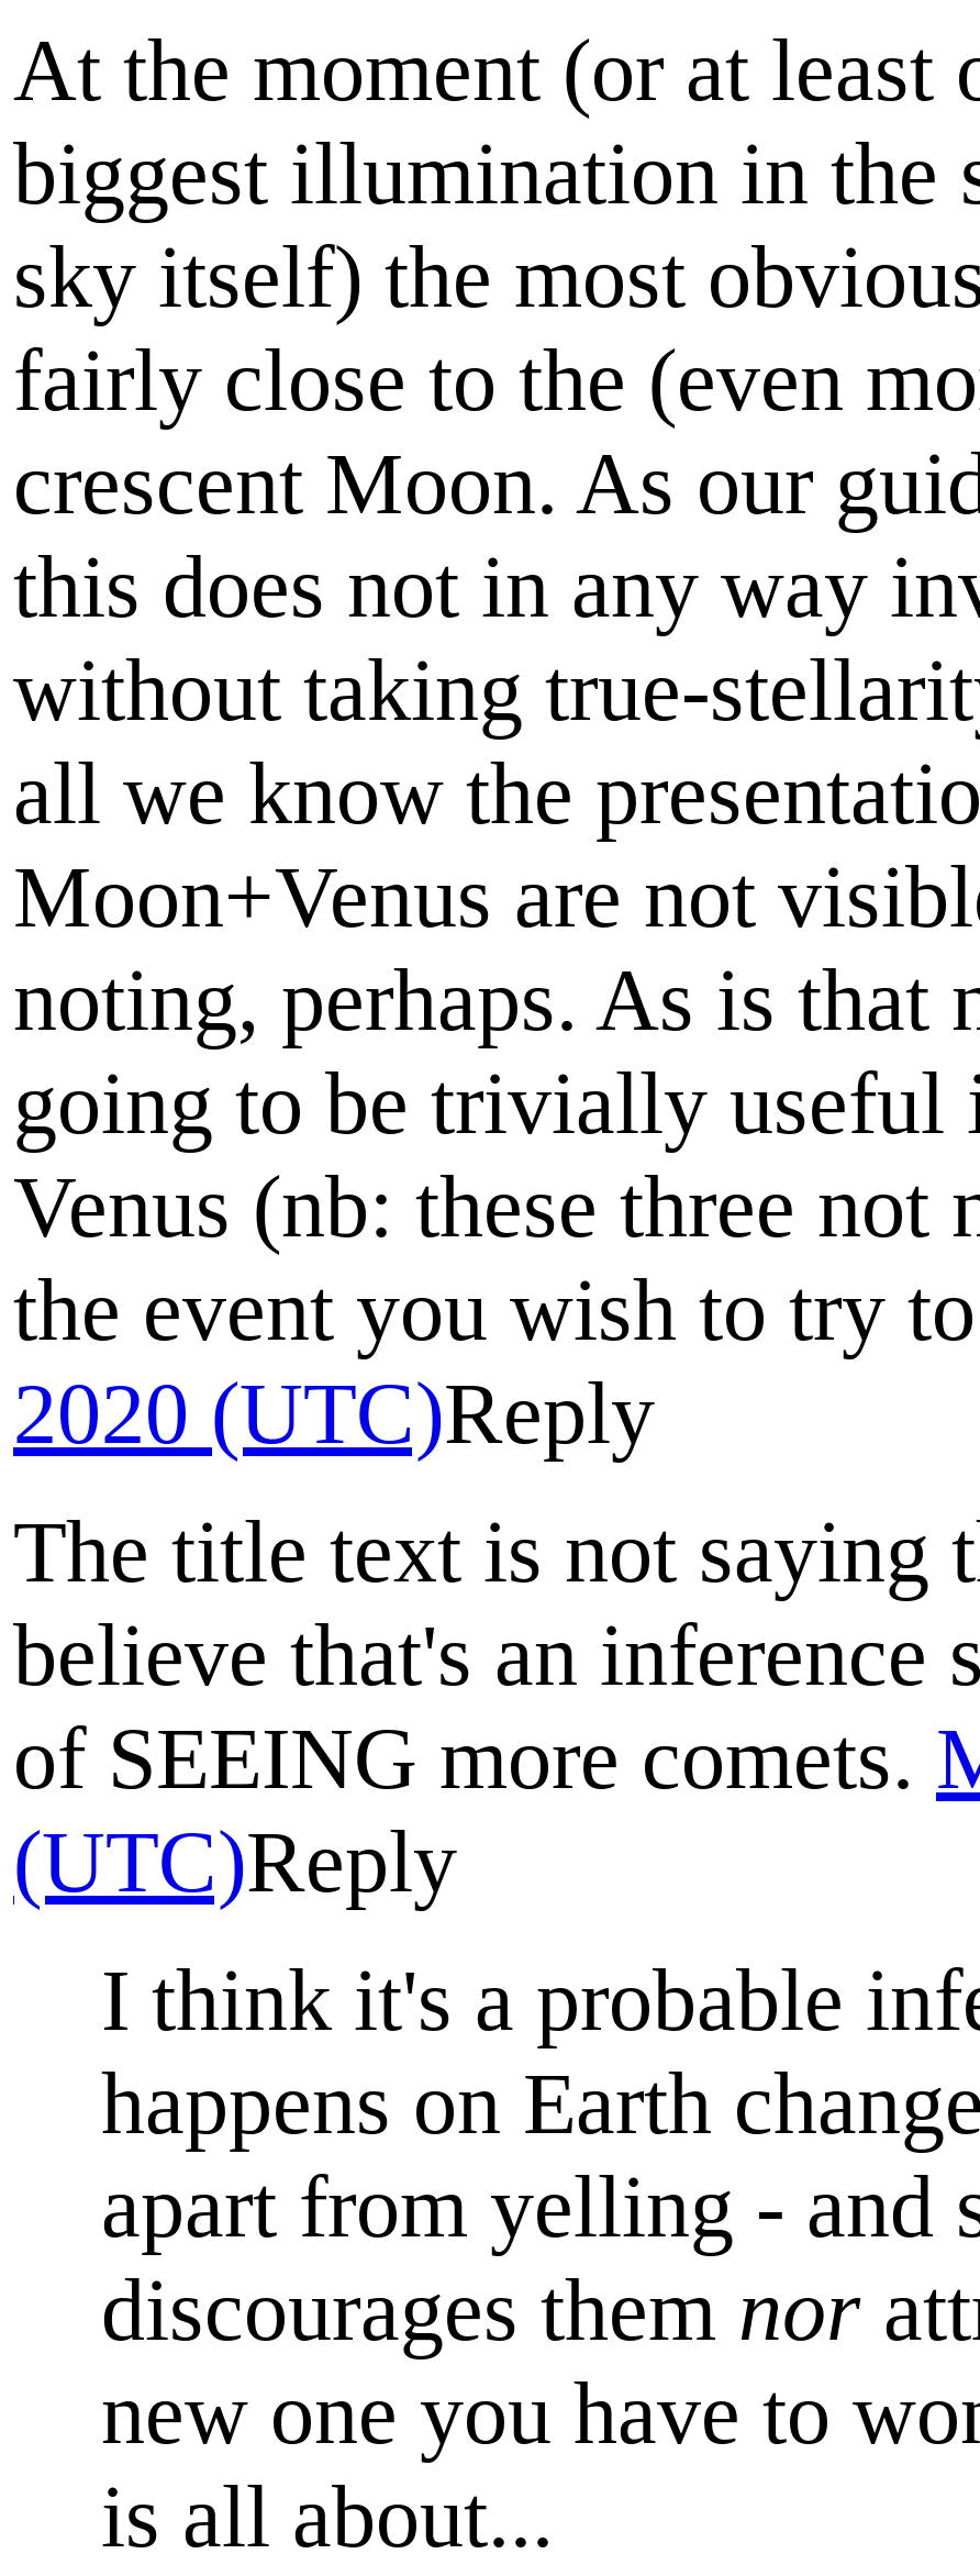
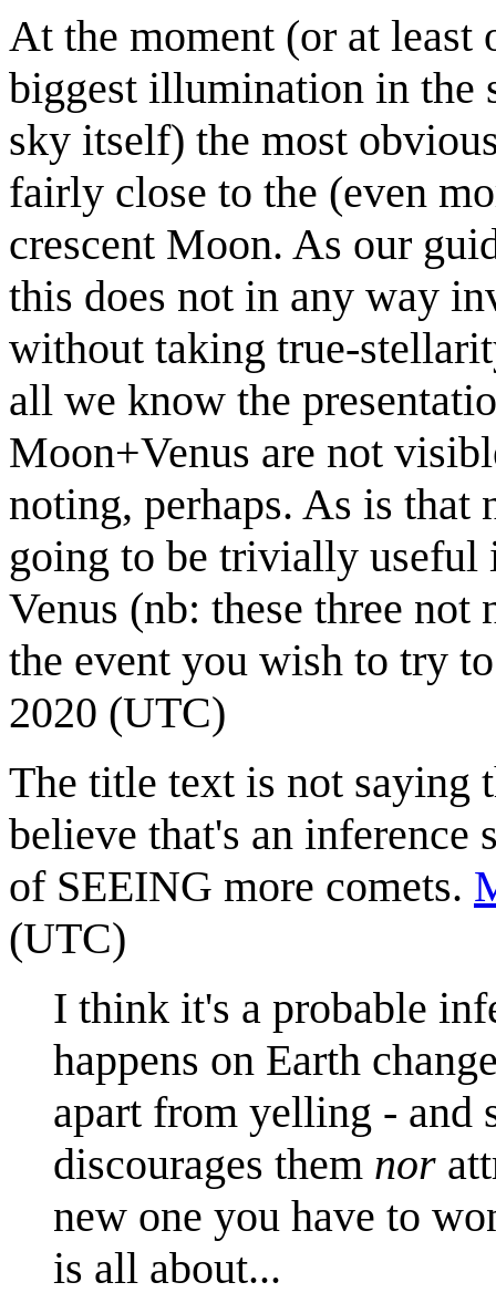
- 2020 (UTC)Reply
+ 2020 (UTC)

- (UTC)Reply
+ (UTC)
